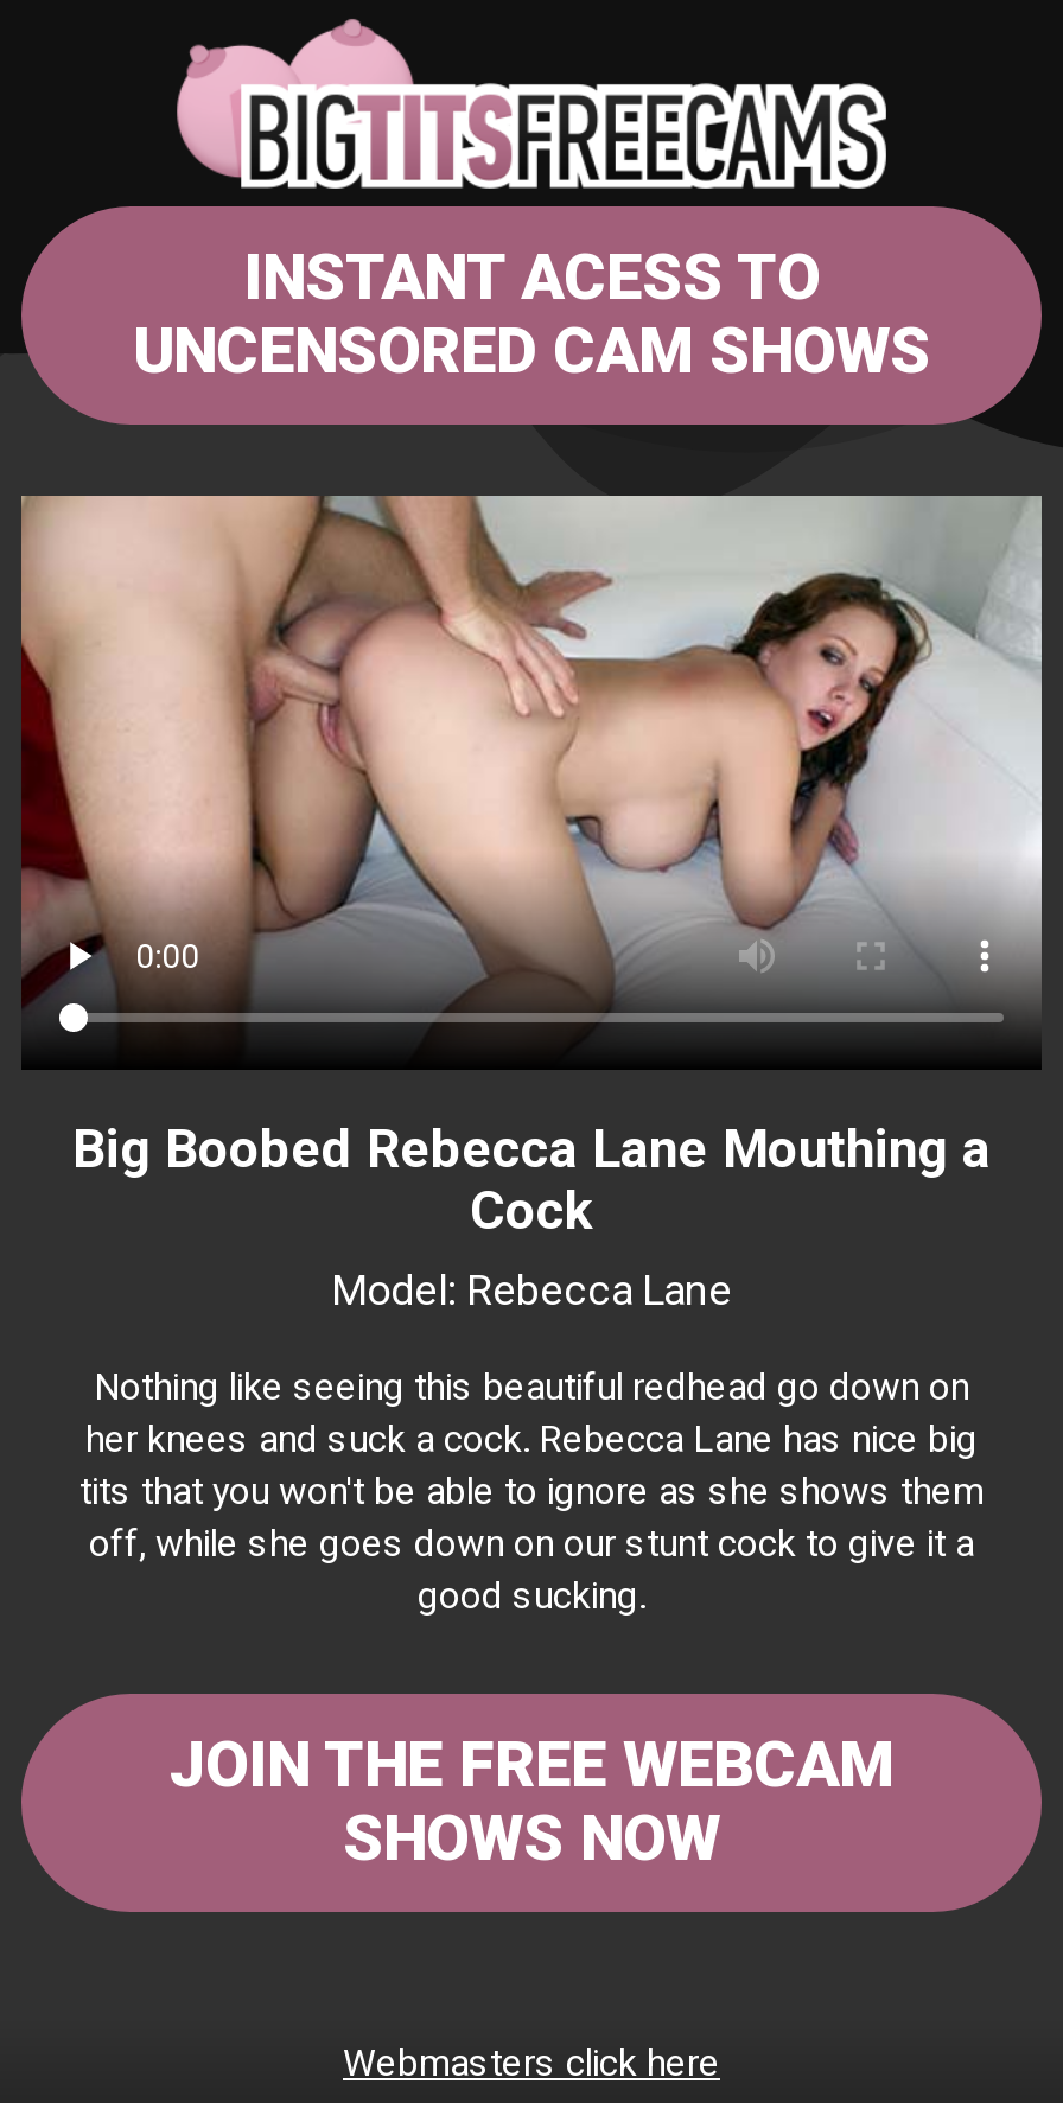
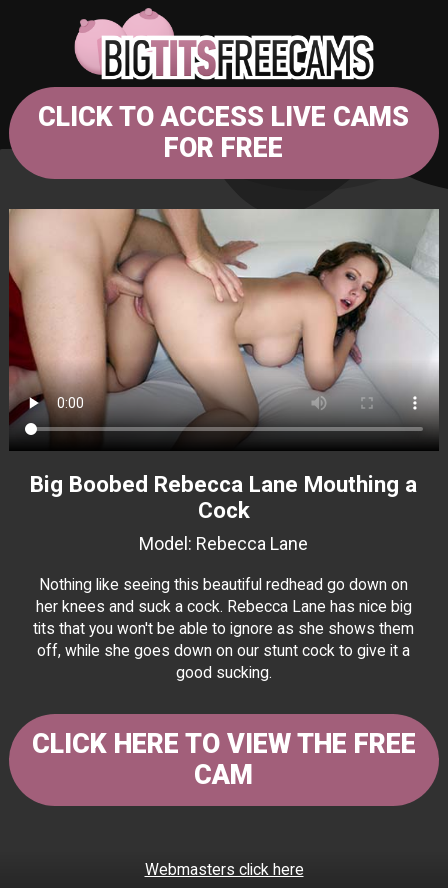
- INSTANT ACESS TO
- UNCENSORED CAM SHOWS
+ CLICK TO ACCESS LIVE CAMS
+ FOR FREE

- JOIN THE FREE WEBCAM
- SHOWS NOW
+ CLICK HERE TO VIEW THE FREE
+ CAM
